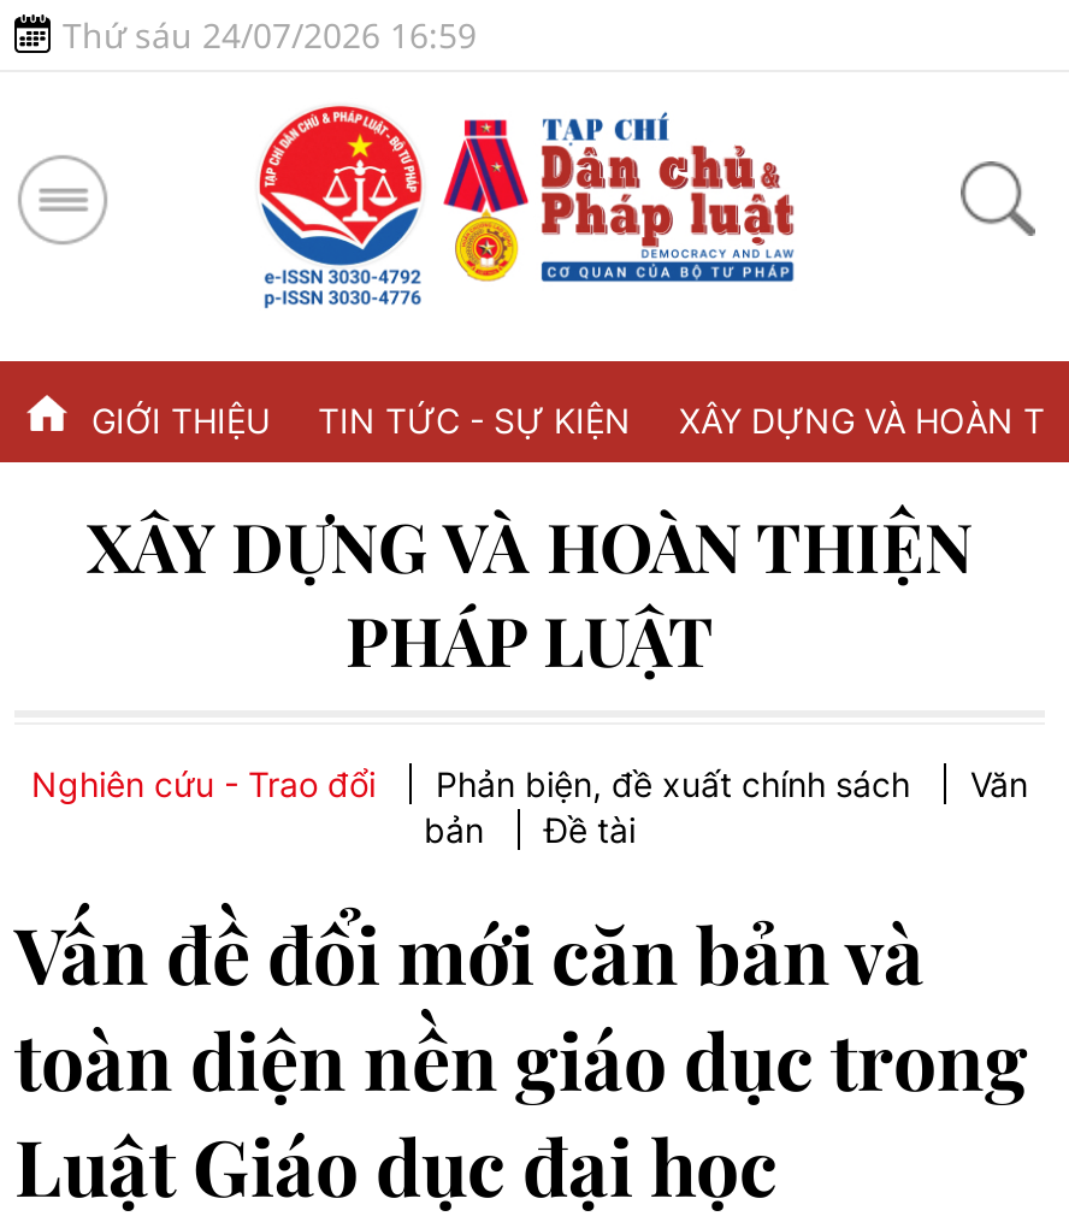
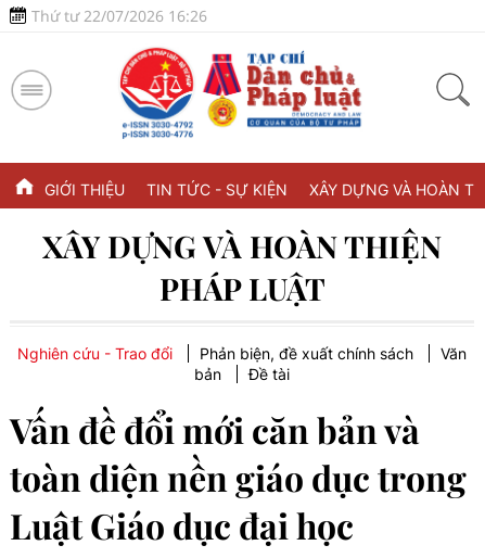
- Thứ sáu 24/07/2026 16:59
+ Thứ tư 22/07/2026 16:26
